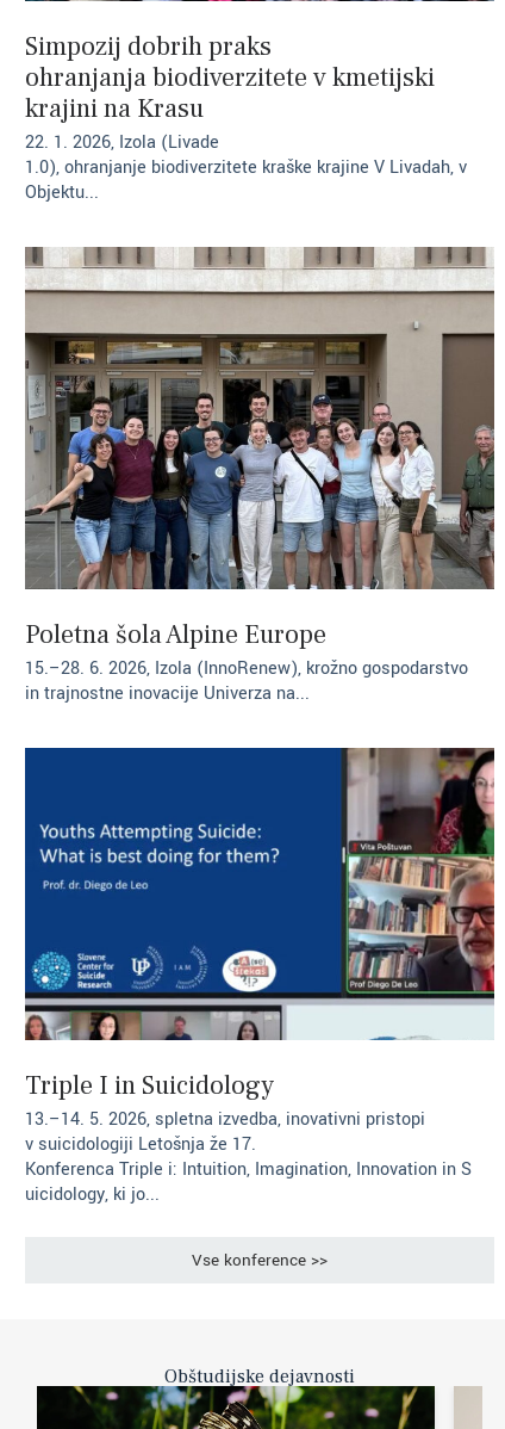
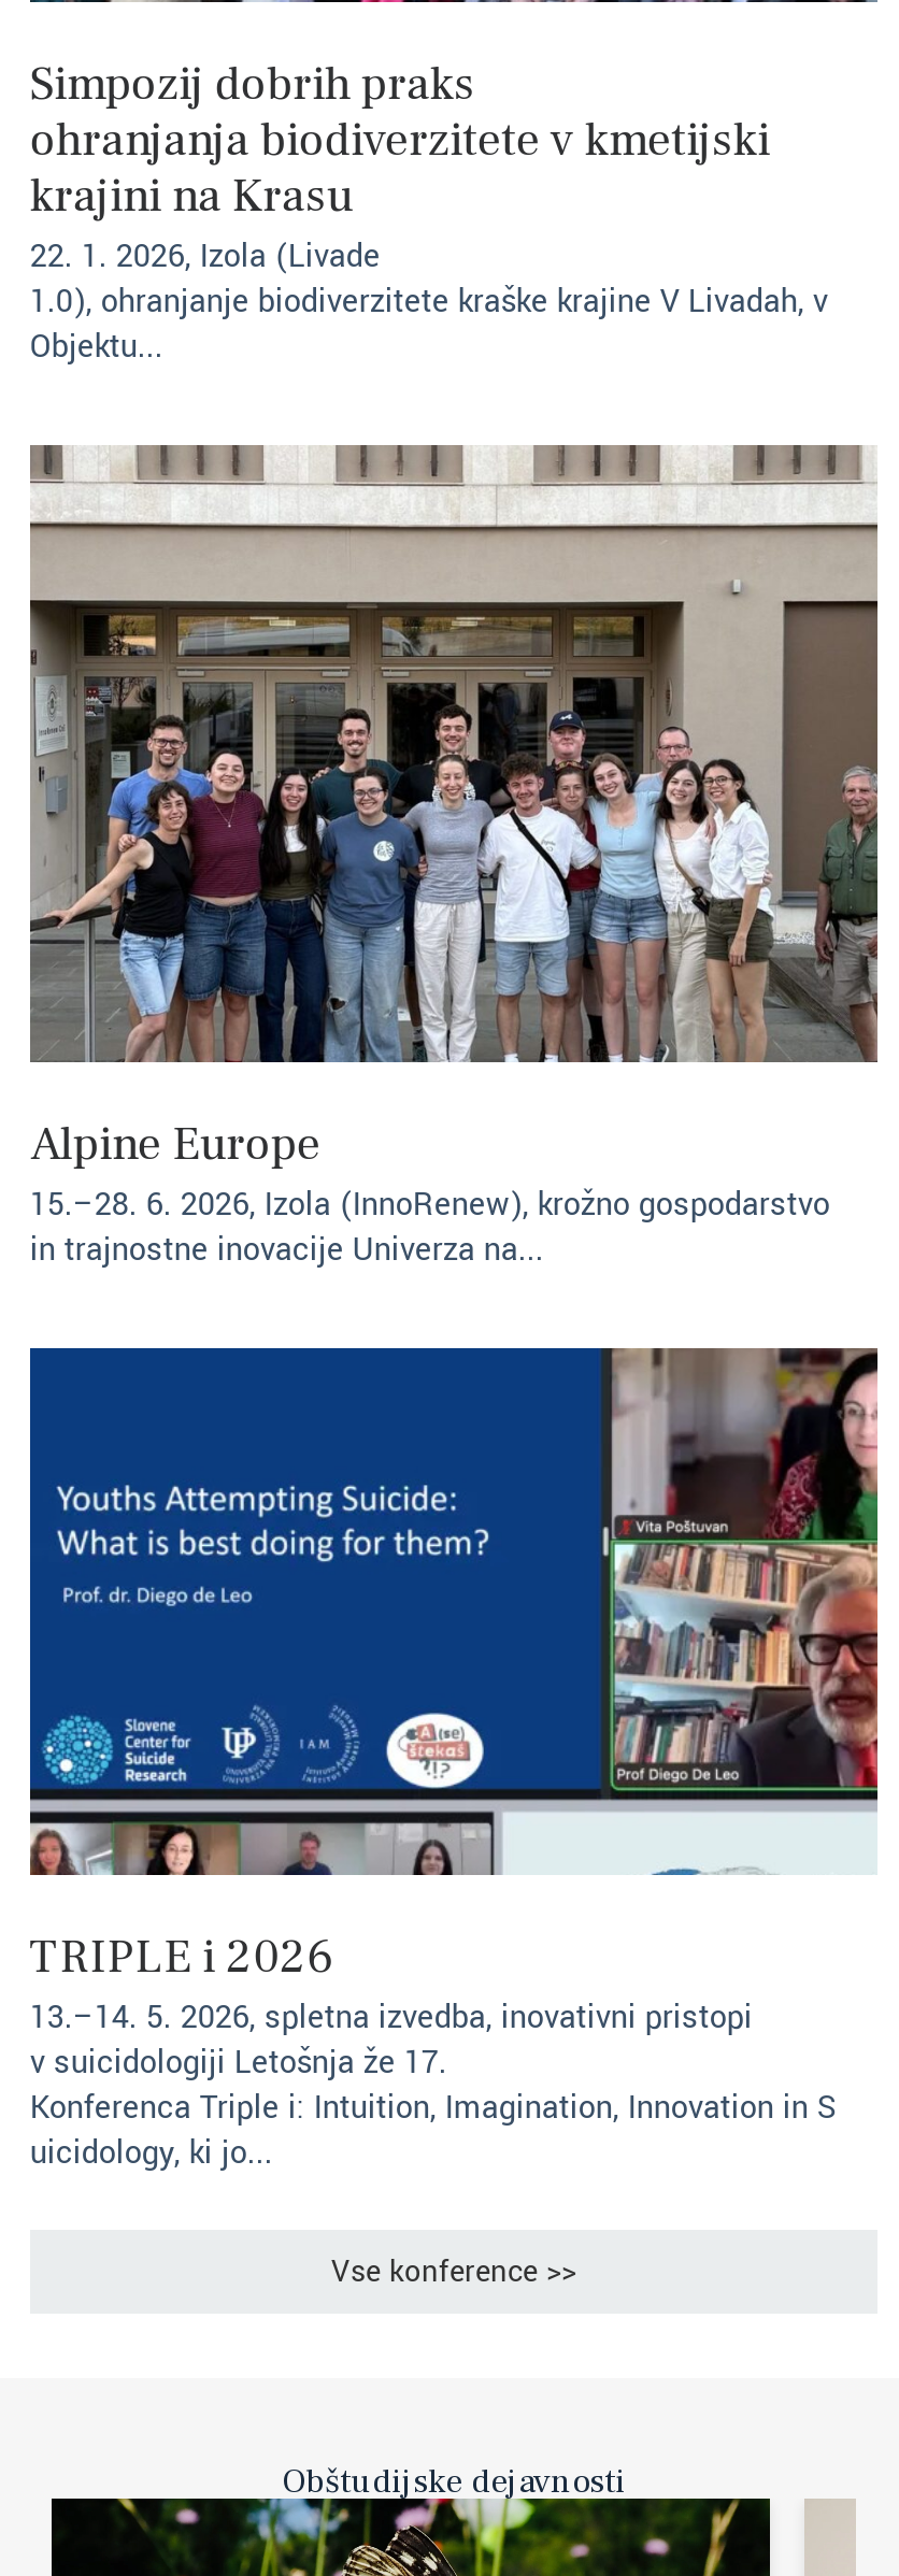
- Poletna šola Alpine Europe
+ Alpine Europe

- Triple I in Suicidology
+ TRIPLE i 2026
